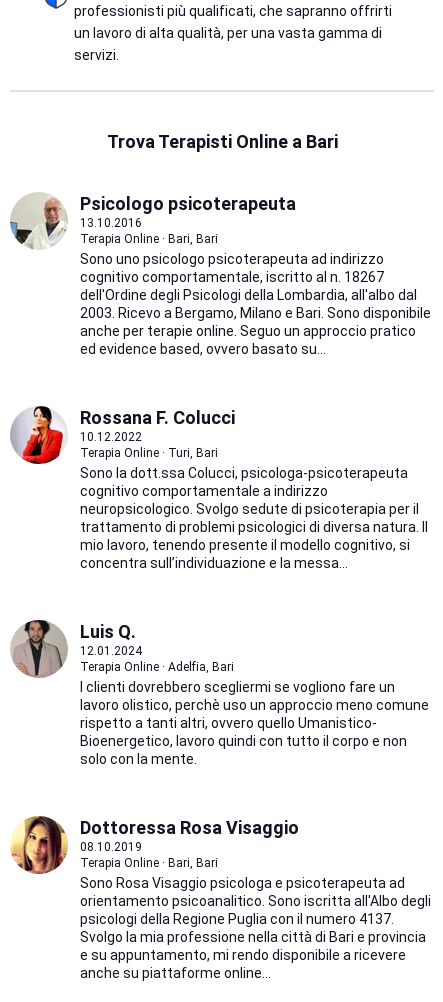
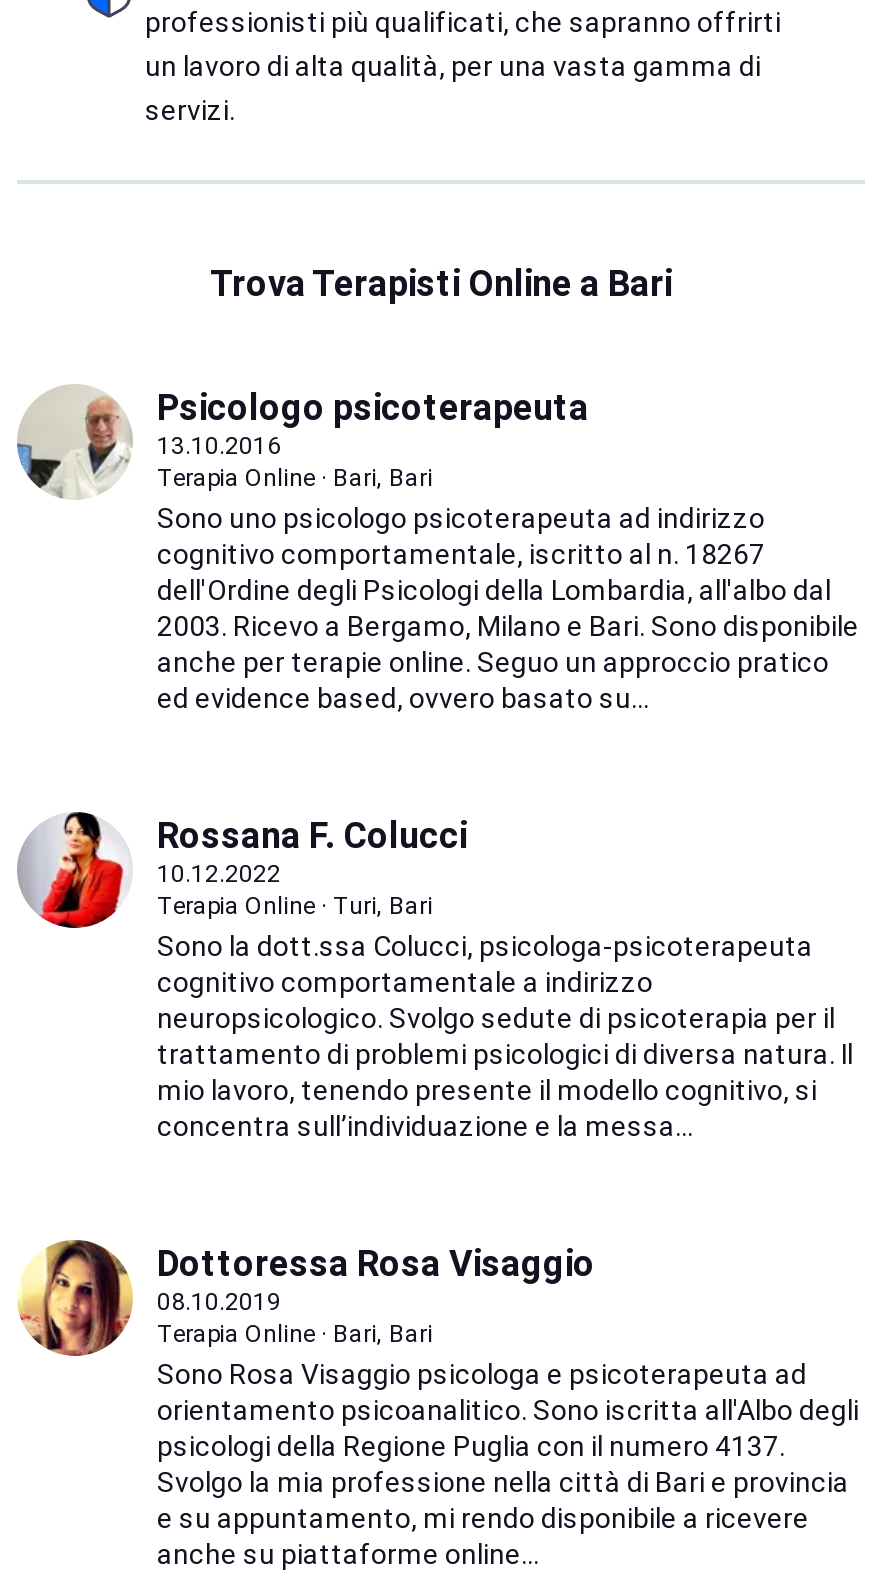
- [image]
- Luis Q.
- 12.01.2024
- Terapia Online · Adelfia, Bari
- I clienti dovrebbero scegliermi se vogliono fare un
- lavoro olistico, perchè uso un approccio meno comune
- rispetto a tanti altri, ovvero quello Umanistico-
- Bioenergetico, lavoro quindi con tutto il corpo e non
- solo con la mente.
